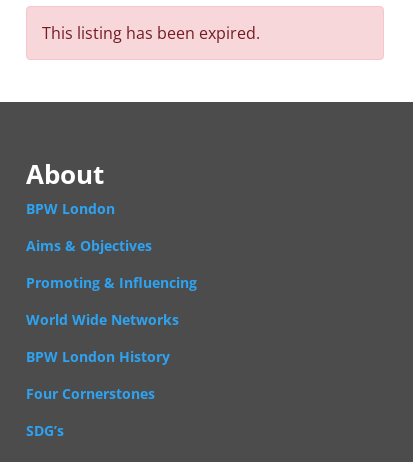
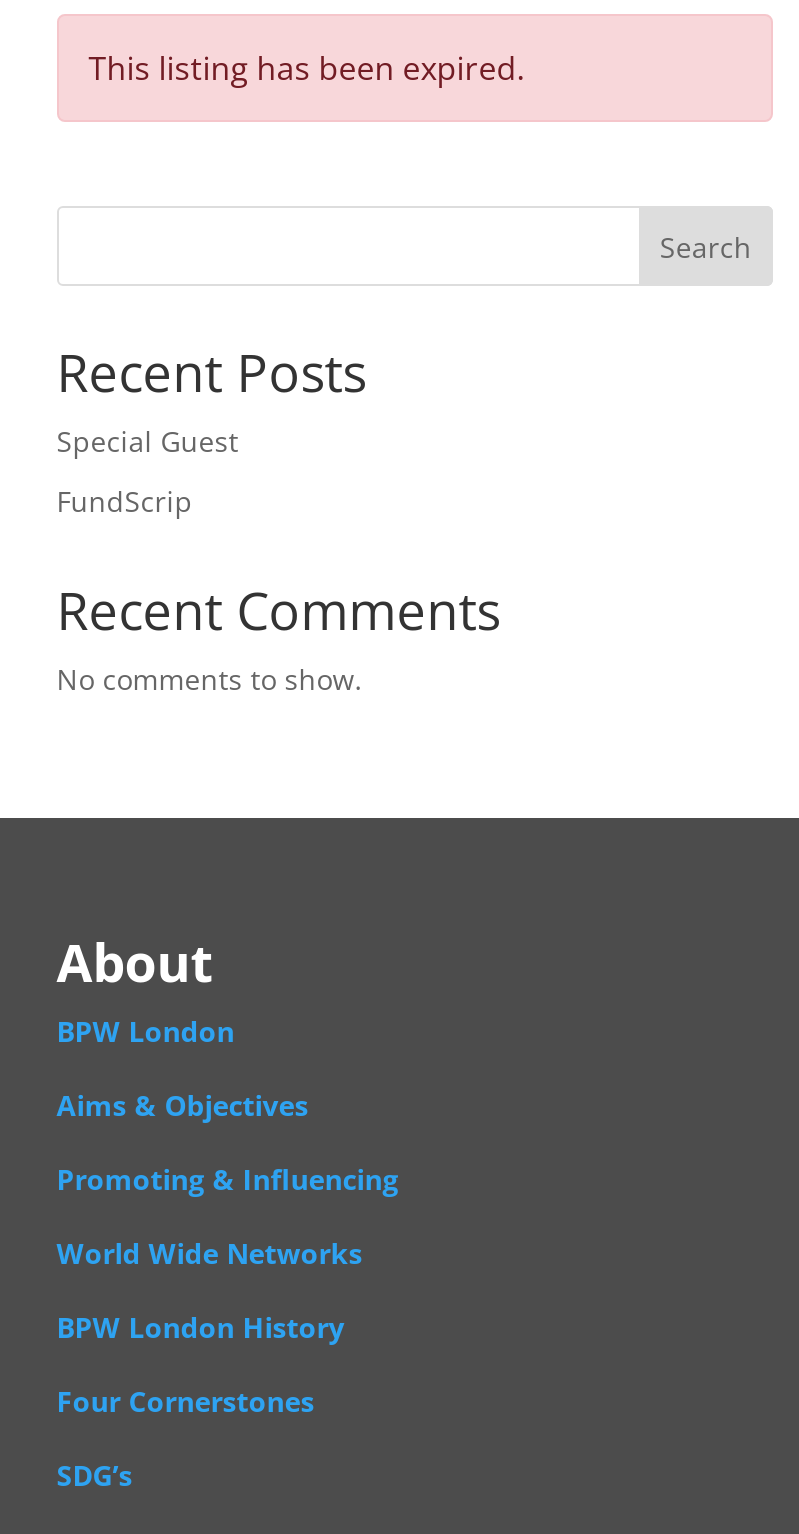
+ Search
+ Recent Posts
+ Special Guest
+ FundScrip
+ Recent Comments
+ No comments to show.
